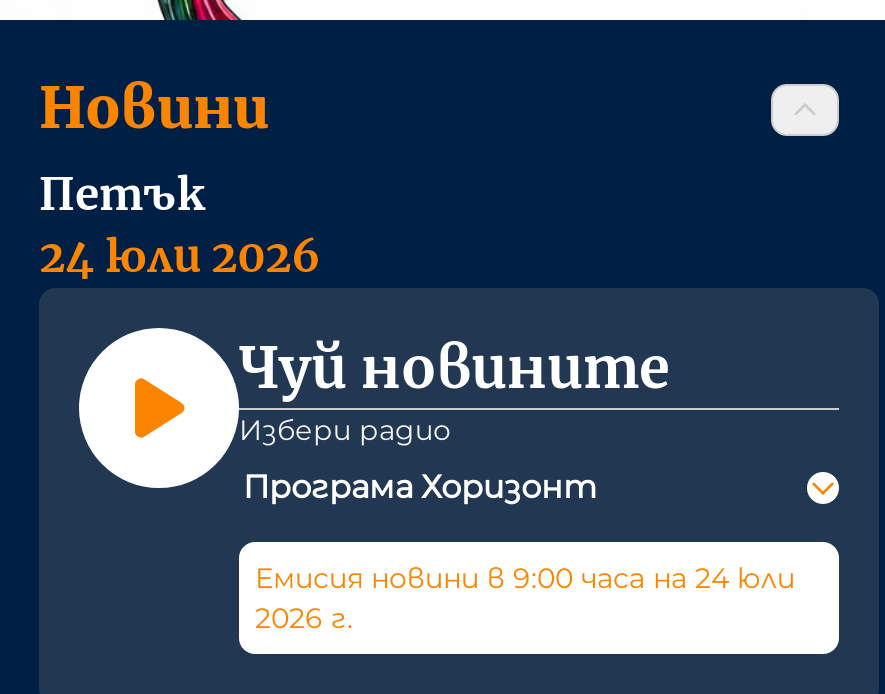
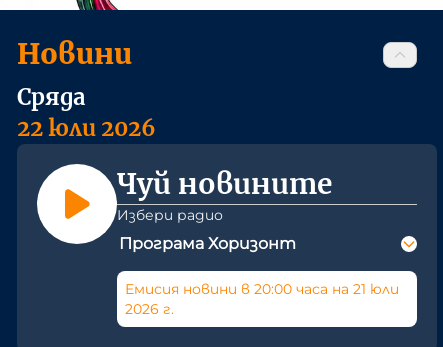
- Петък
- 24 юли 2026
+ Сряда
+ 22 юли 2026

- Емисия новини в 9:00 часа на 24 юли
+ Емисия новини в 20:00 часа на 21 юли
